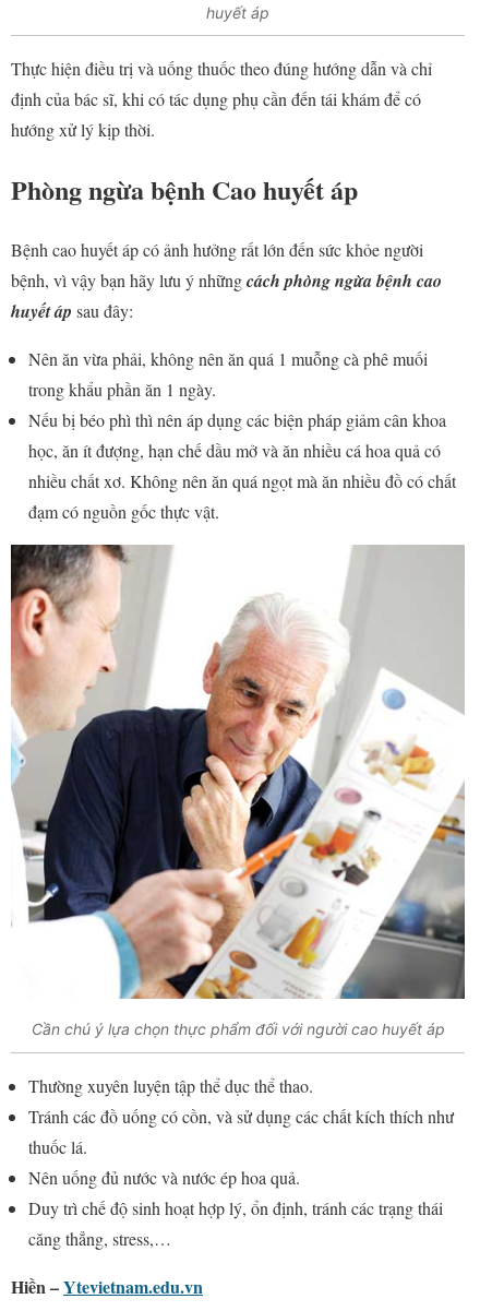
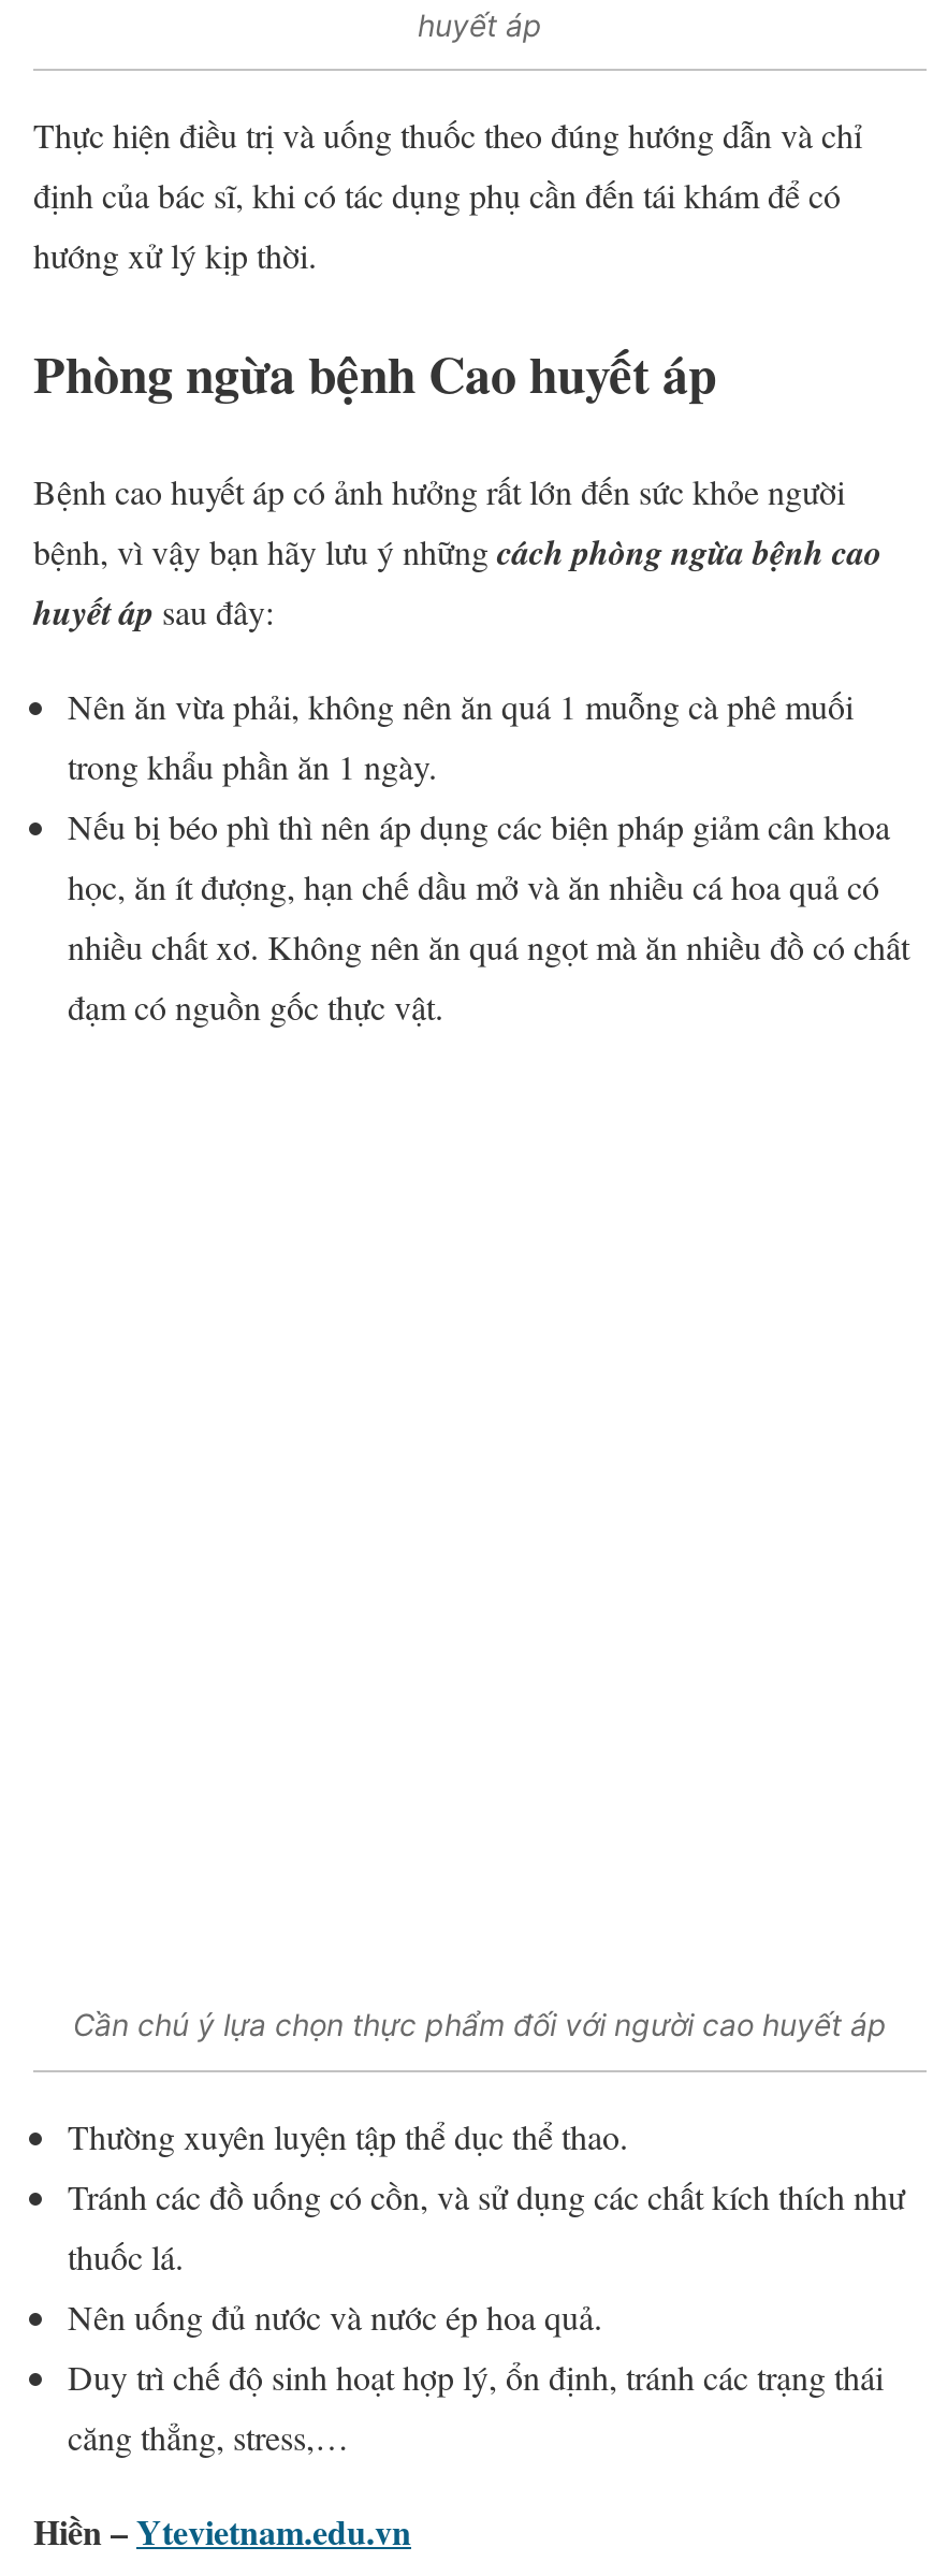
- [image]
